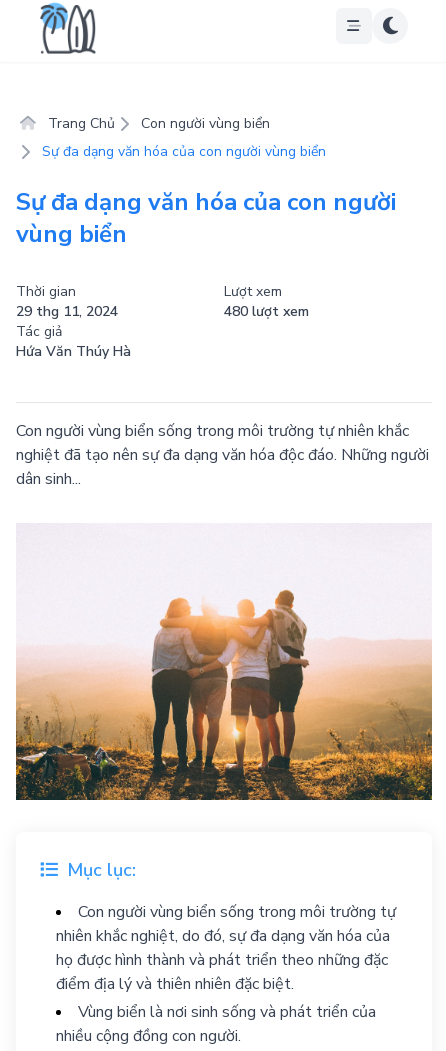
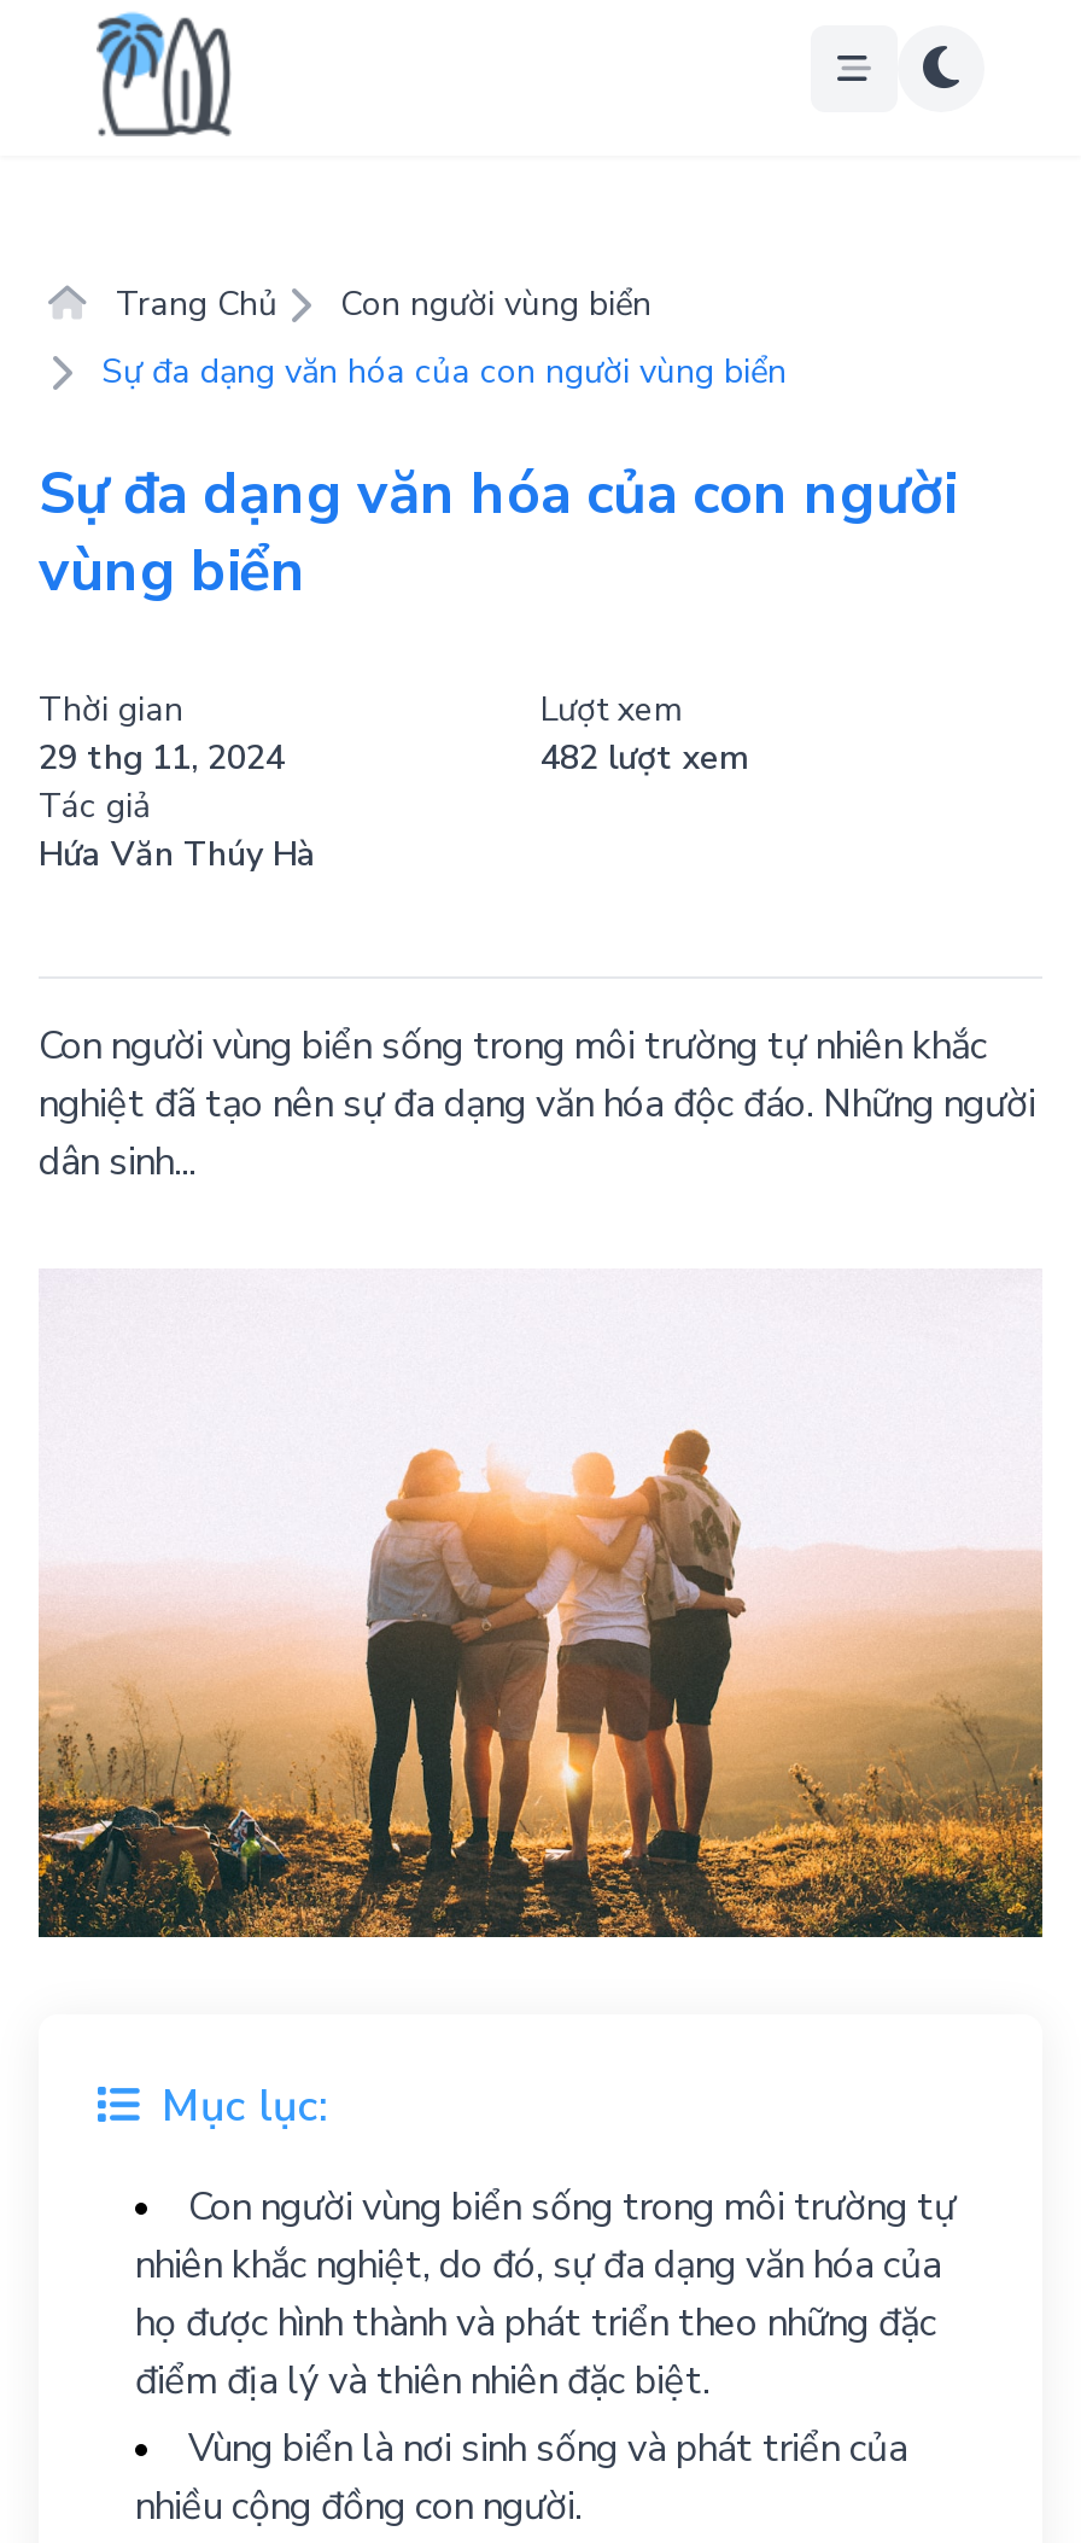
- 480 lượt xem
+ 482 lượt xem
